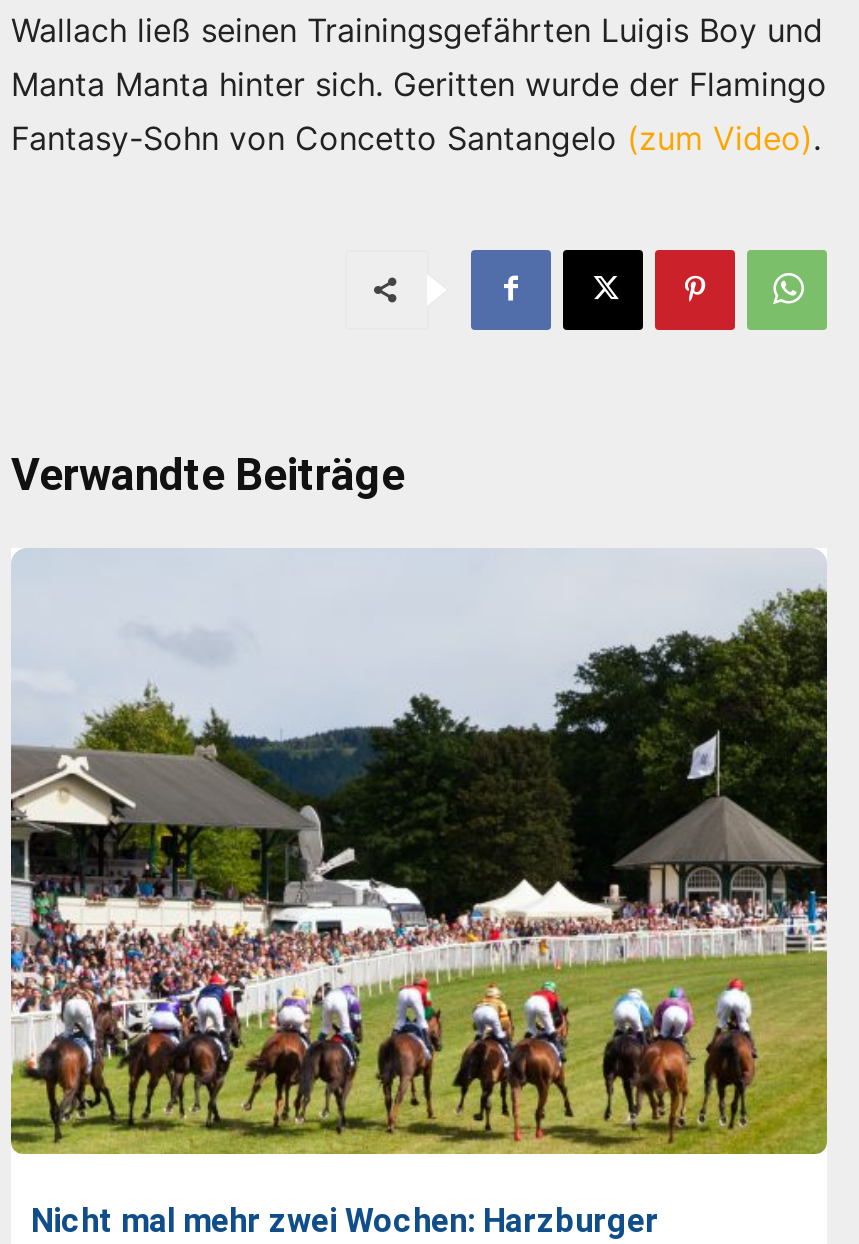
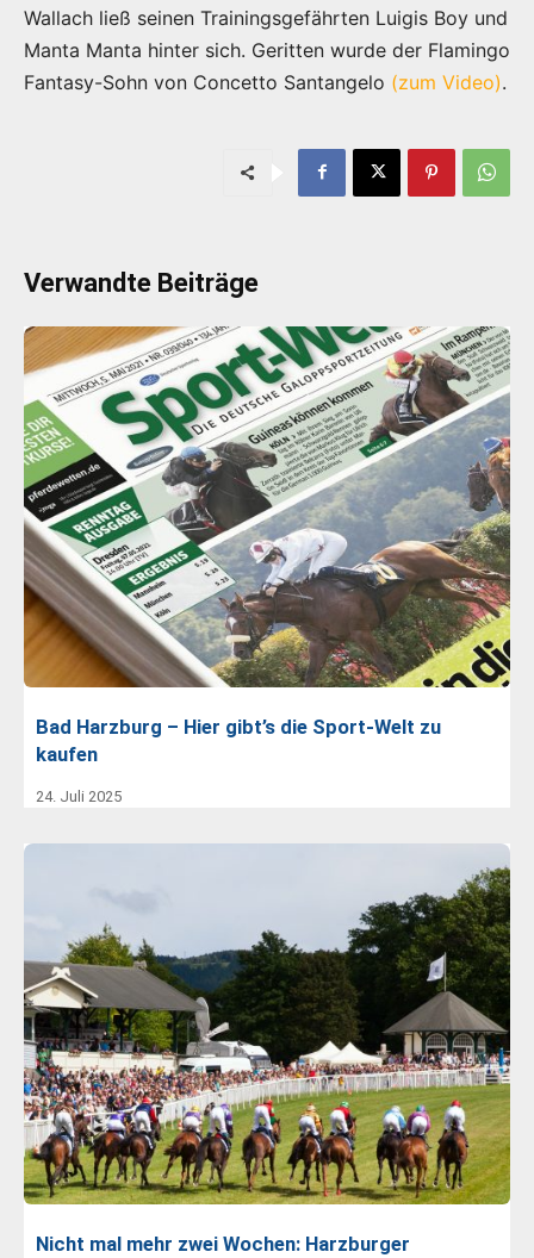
+ [image]
+ Bad Harzburg – Hier gibt’s die Sport-Welt zu
+ kaufen
+ 24. Juli 2025
